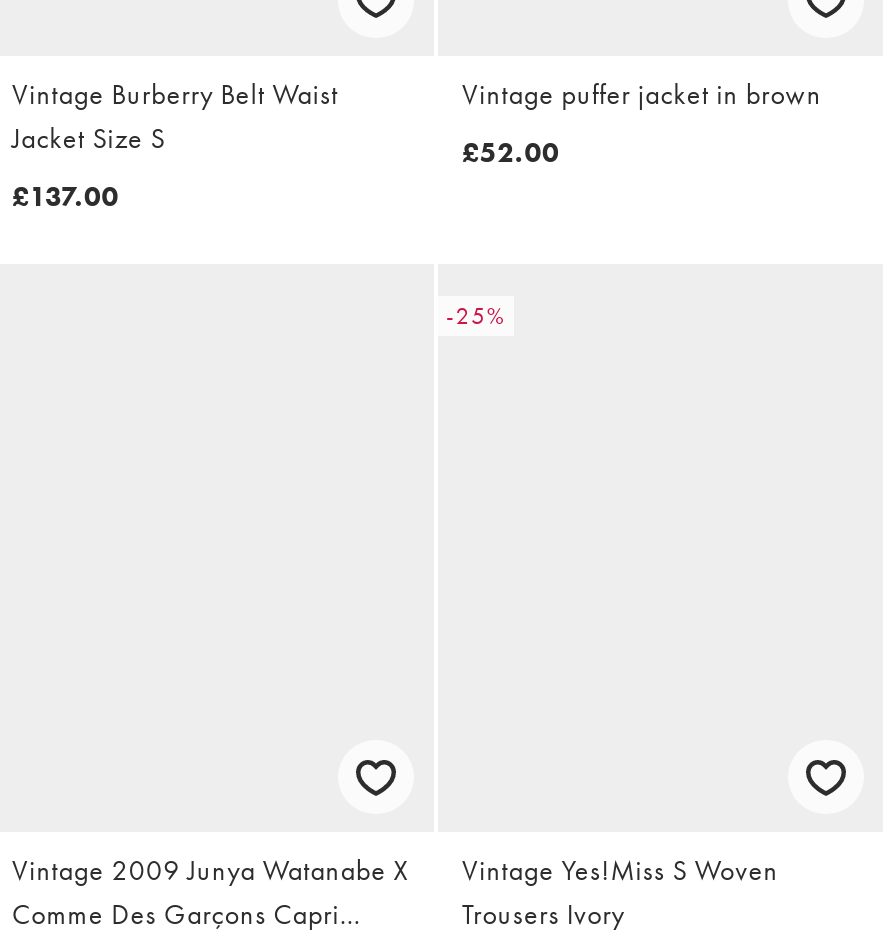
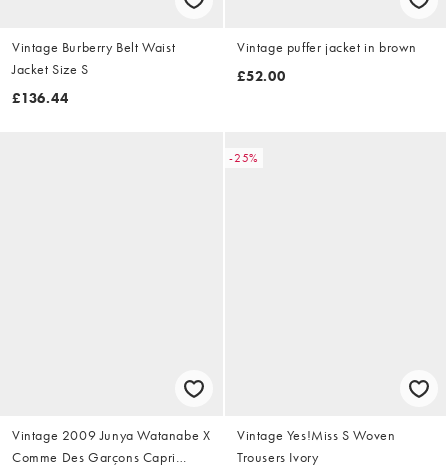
- £137.00
+ £136.44
